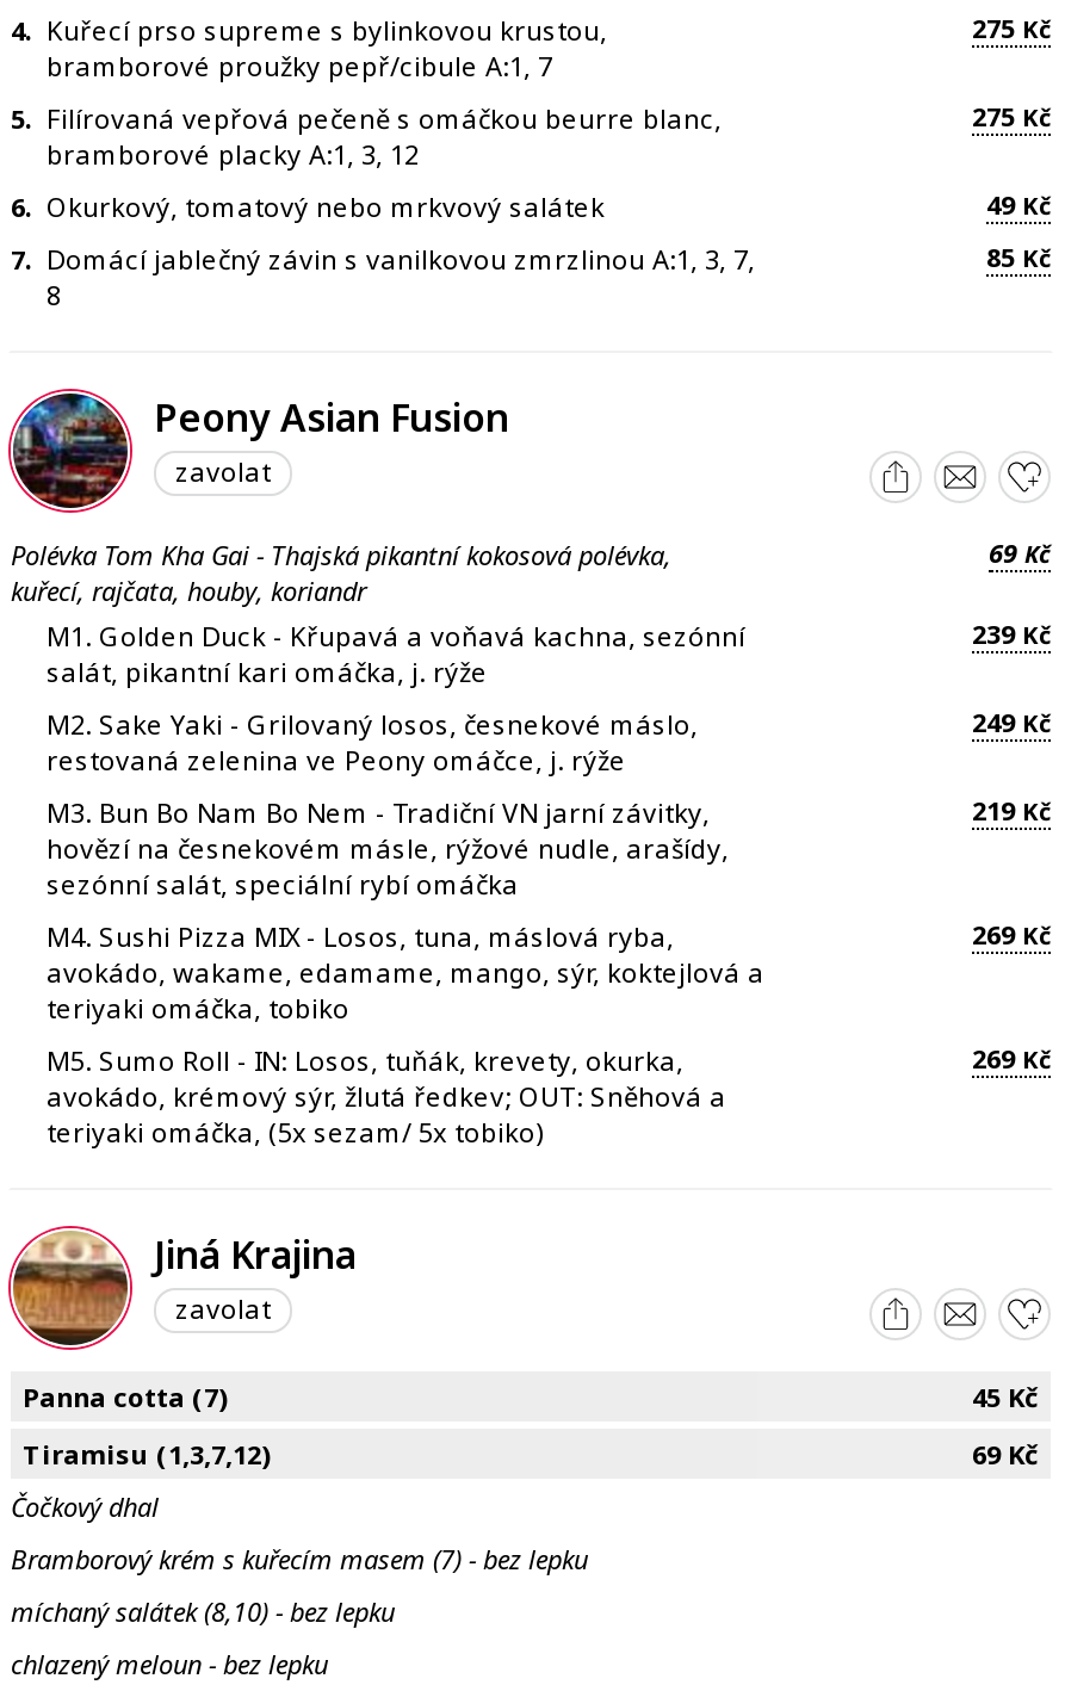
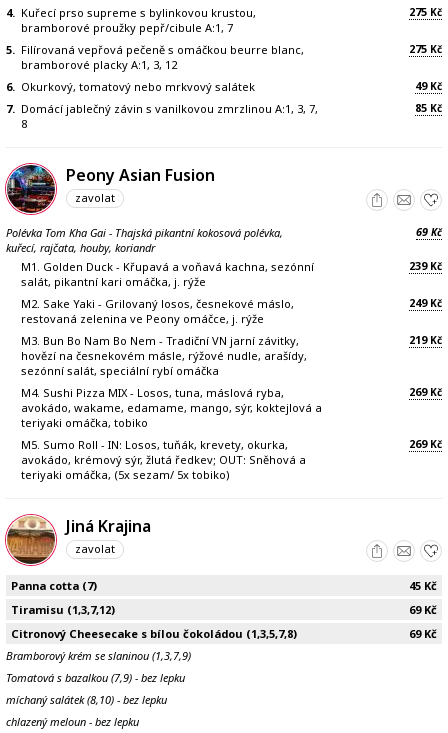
- Čočkový dhal
- Bramborový krém s kuřecím masem (7) - bez lepku
+ Citronový Cheesecake s bílou čokoládou (1,3,5,7,8)
+ 69 Kč
+ Bramborový krém se slaninou (1,3,7,9)
+ Tomatová s bazalkou (7,9) - bez lepku
